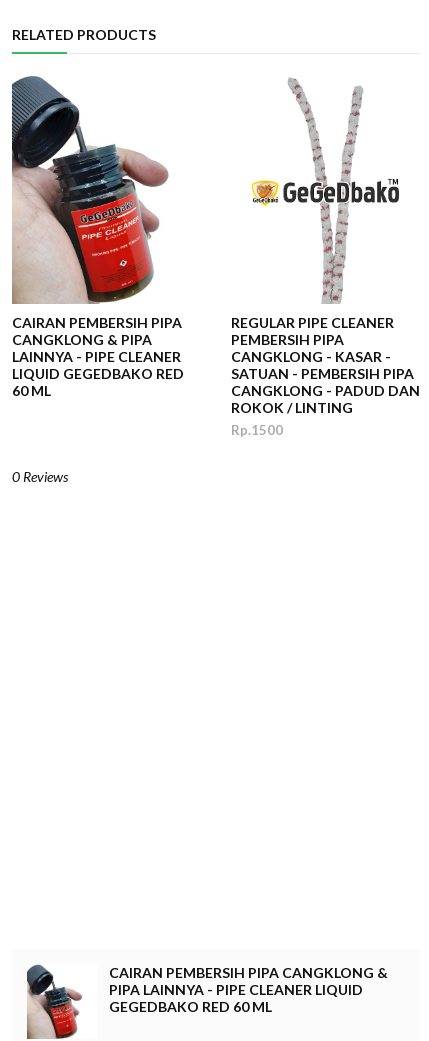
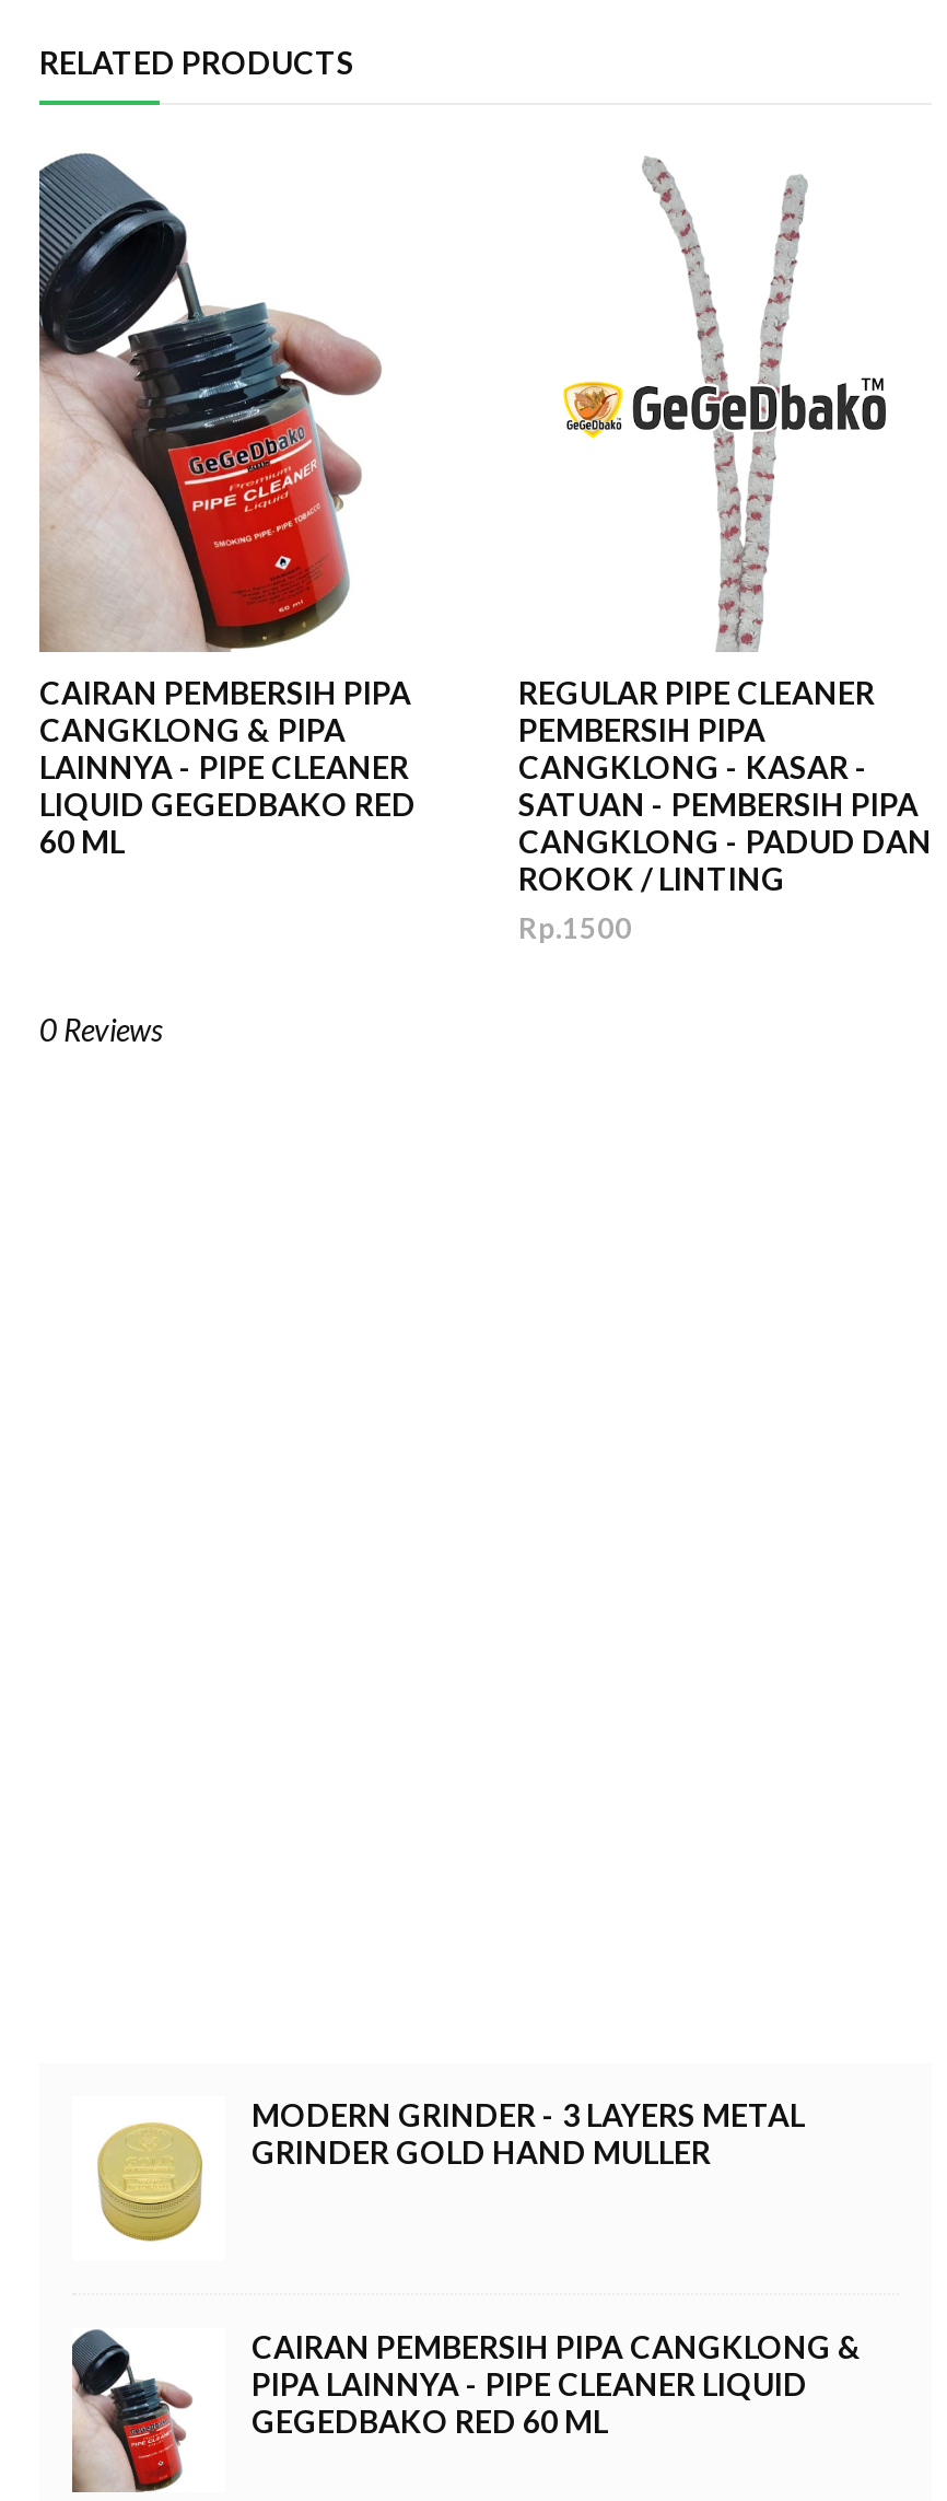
+ [image]
+ MODERN GRINDER - 3 LAYERS METAL
+ GRINDER GOLD HAND MULLER
